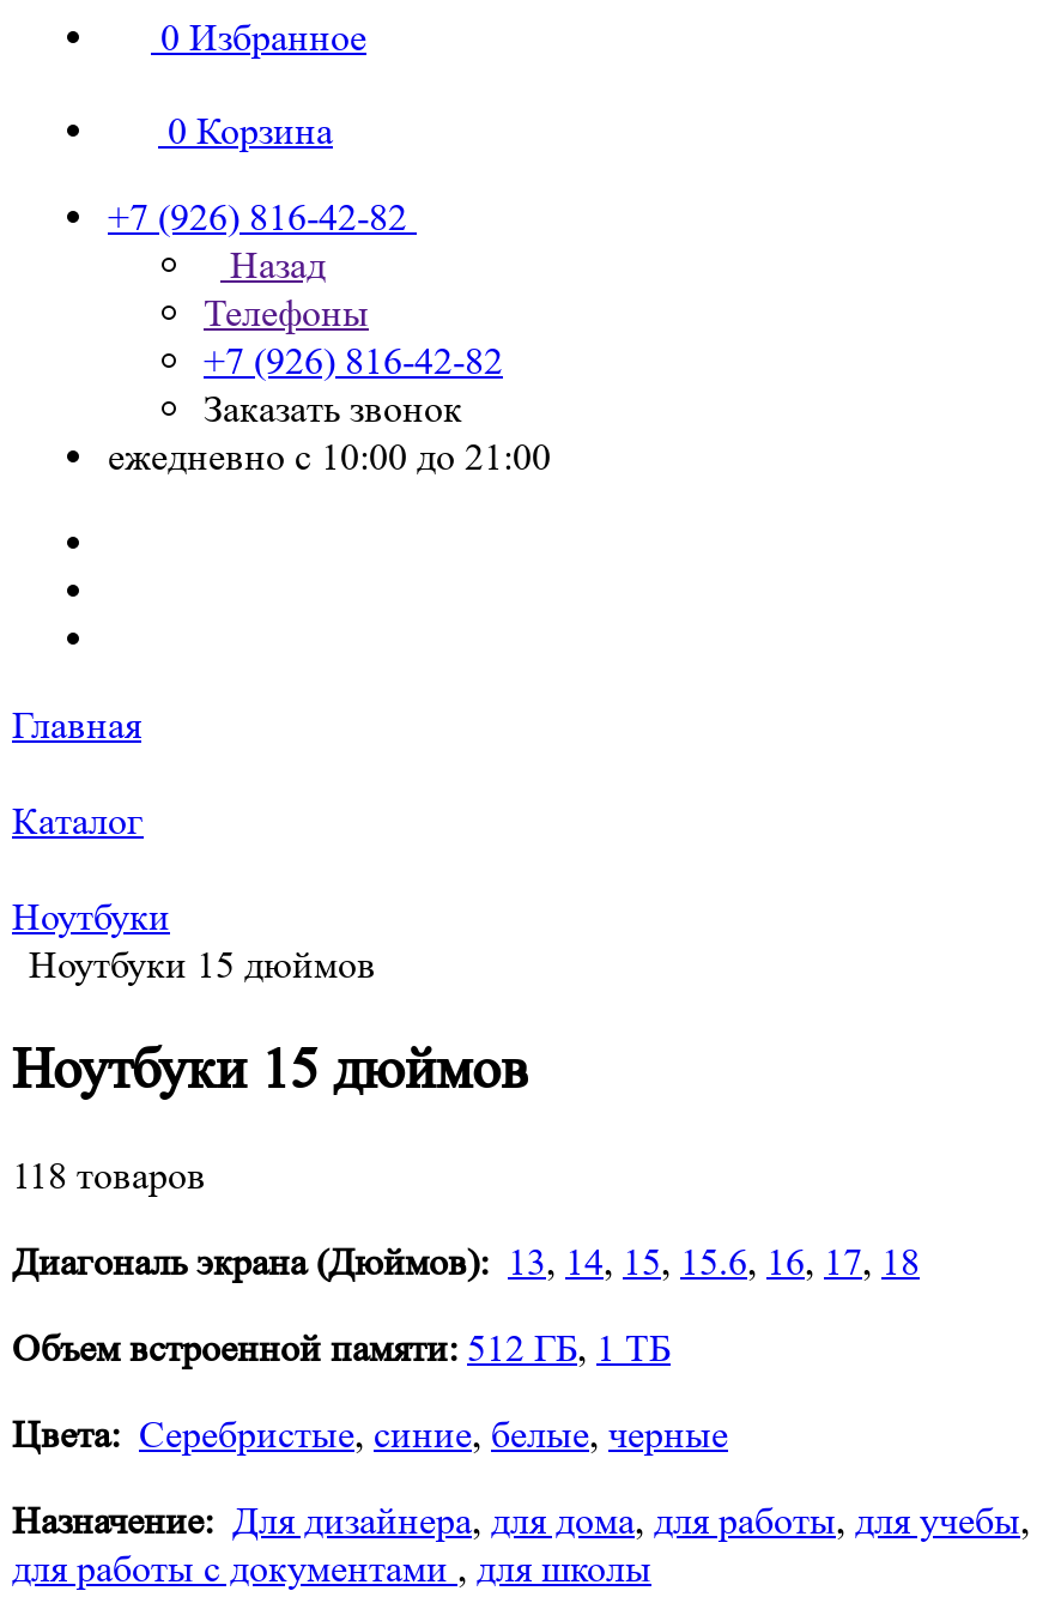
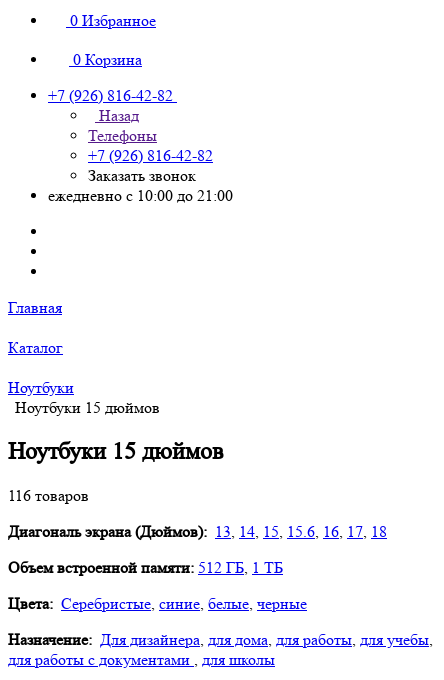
- 118 товаров
+ 116 товаров
